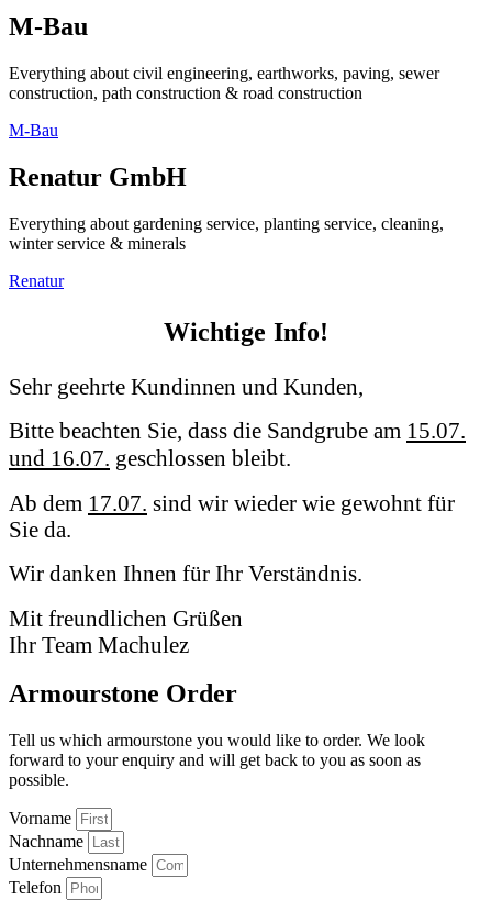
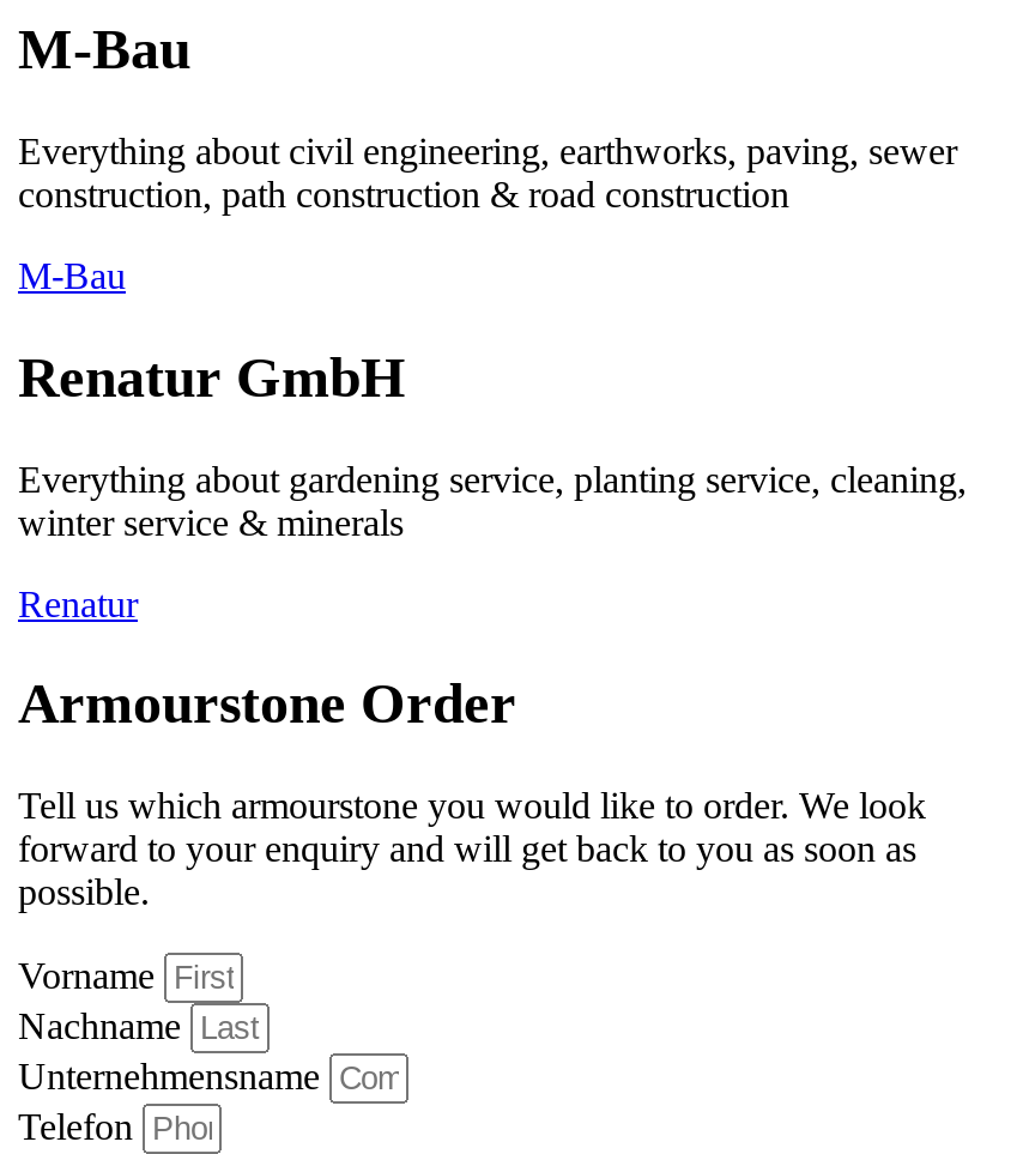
- Wichtige Info!
- Sehr geehrte Kundinnen und Kunden,
- Bitte beachten Sie, dass die Sandgrube am 15.07.
- und 16.07. geschlossen bleibt.
- Ab dem 17.07. sind wir wieder wie gewohnt für
- Sie da.
- Wir danken Ihnen für Ihr Verständnis.
- Mit freundlichen Grüßen
- Ihr Team Machulez
